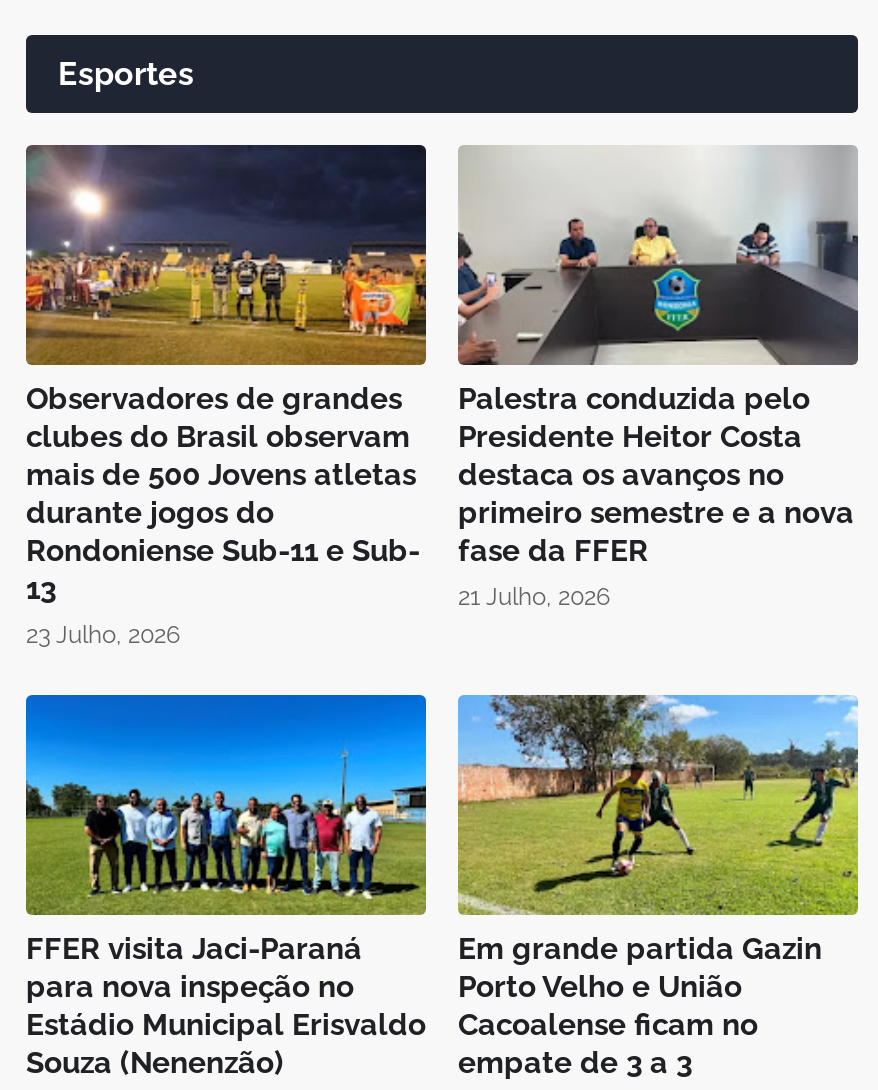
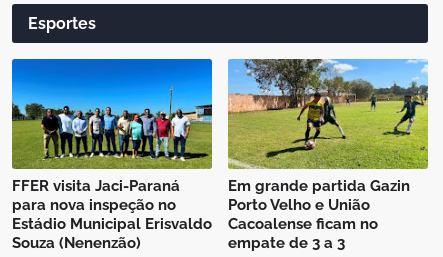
- [image]
- Observadores de grandes
- clubes do Brasil observam
- mais de 500 Jovens atletas
- durante jogos do
- Rondoniense Sub-11 e Sub-
- 13
- 23 Julho, 2026

- [image]
- Palestra conduzida pelo
- Presidente Heitor Costa
- destaca os avanços no
- primeiro semestre e a nova
- fase da FFER
- 21 Julho, 2026
